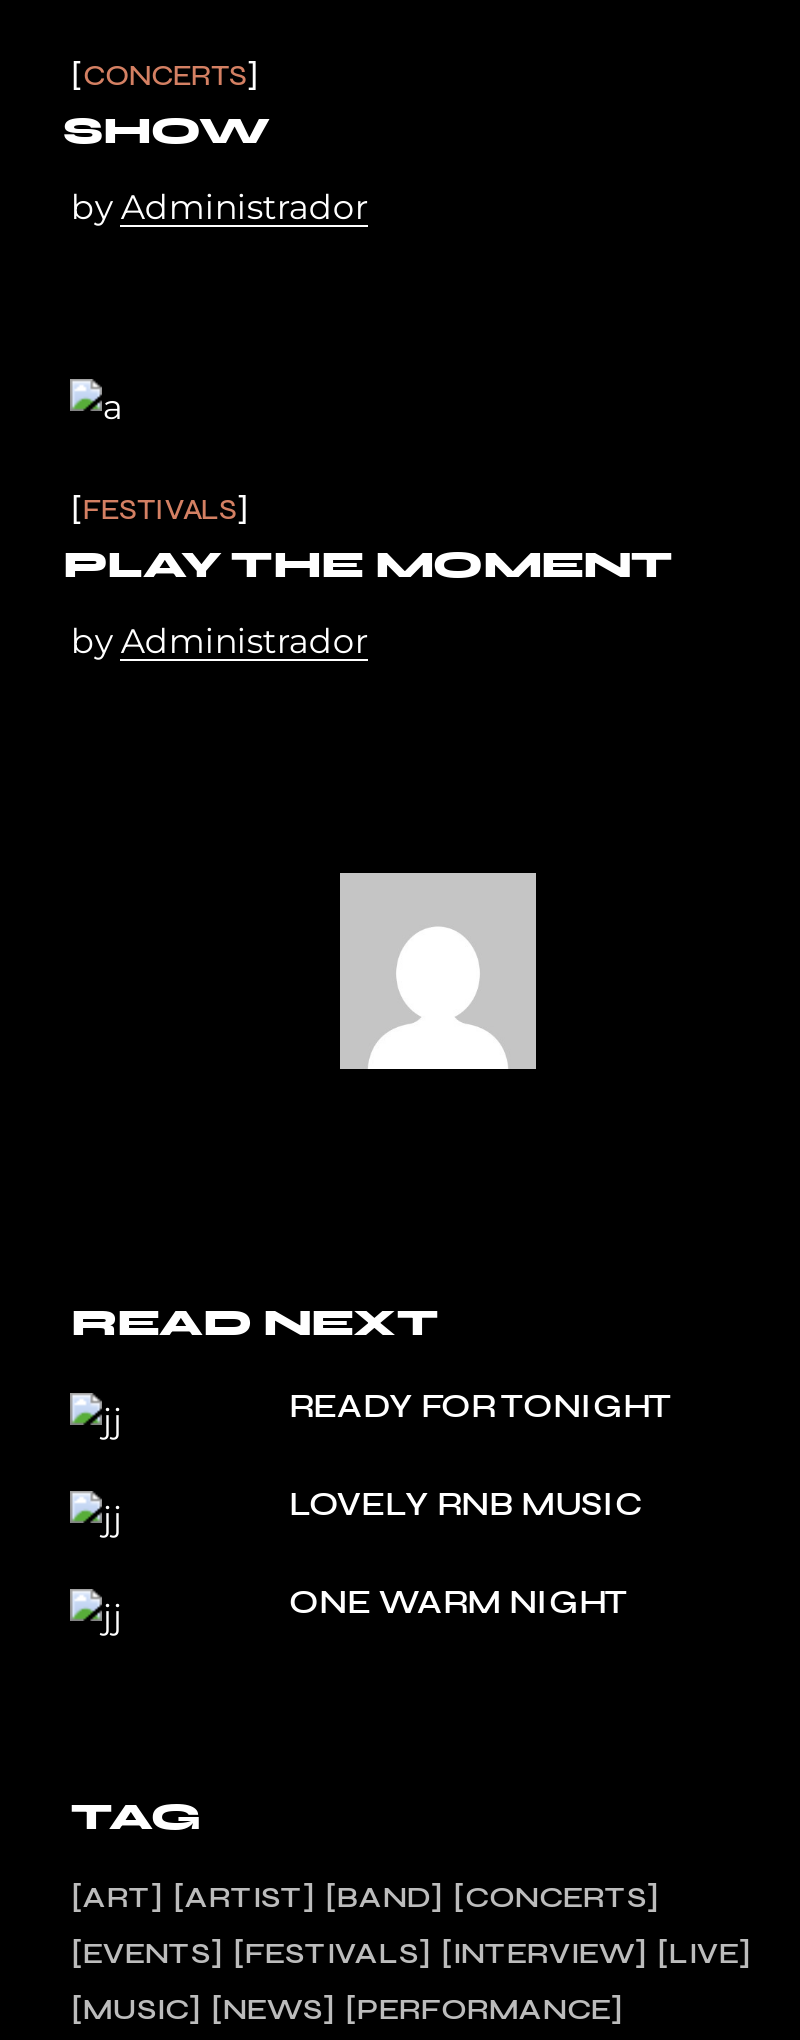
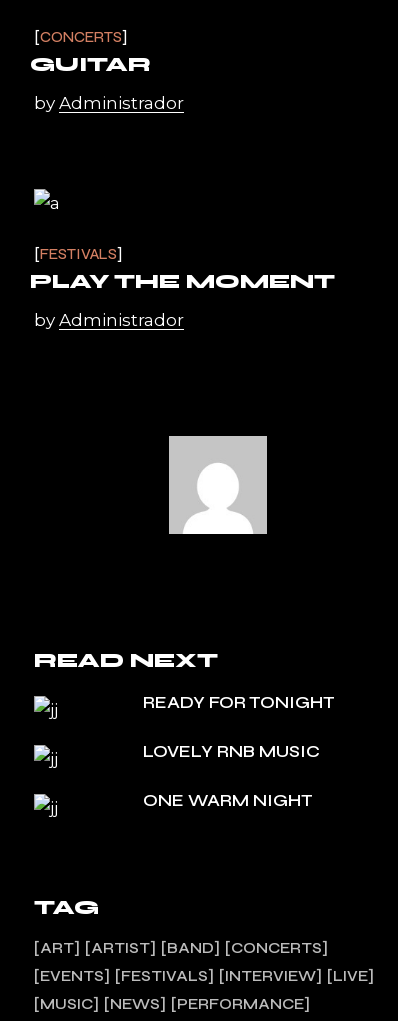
- SHOW
+ GUITAR
